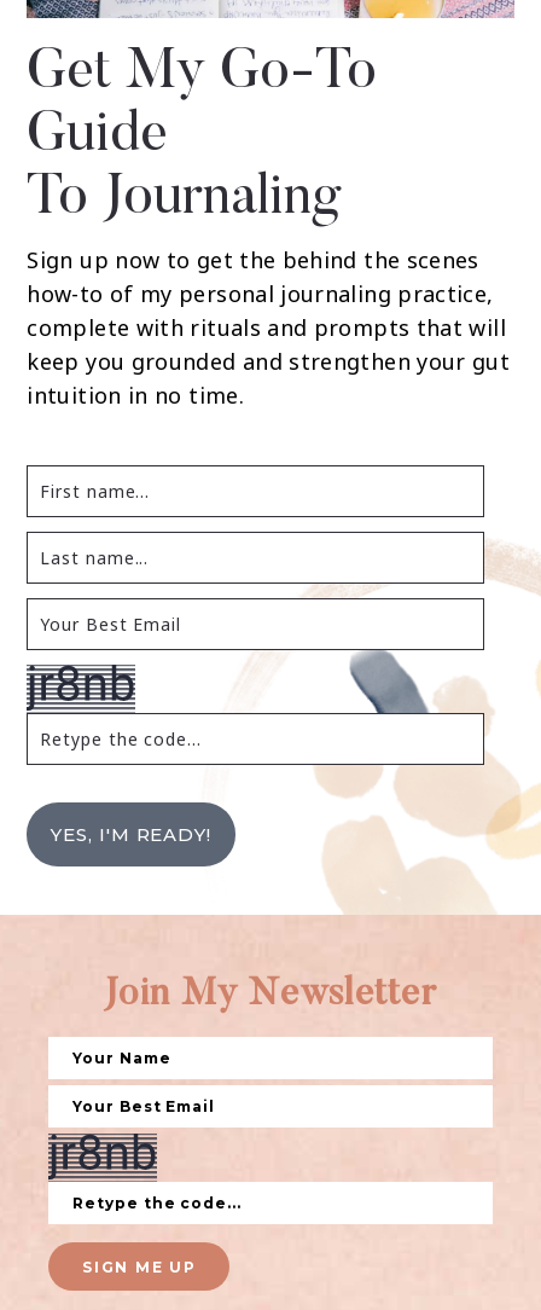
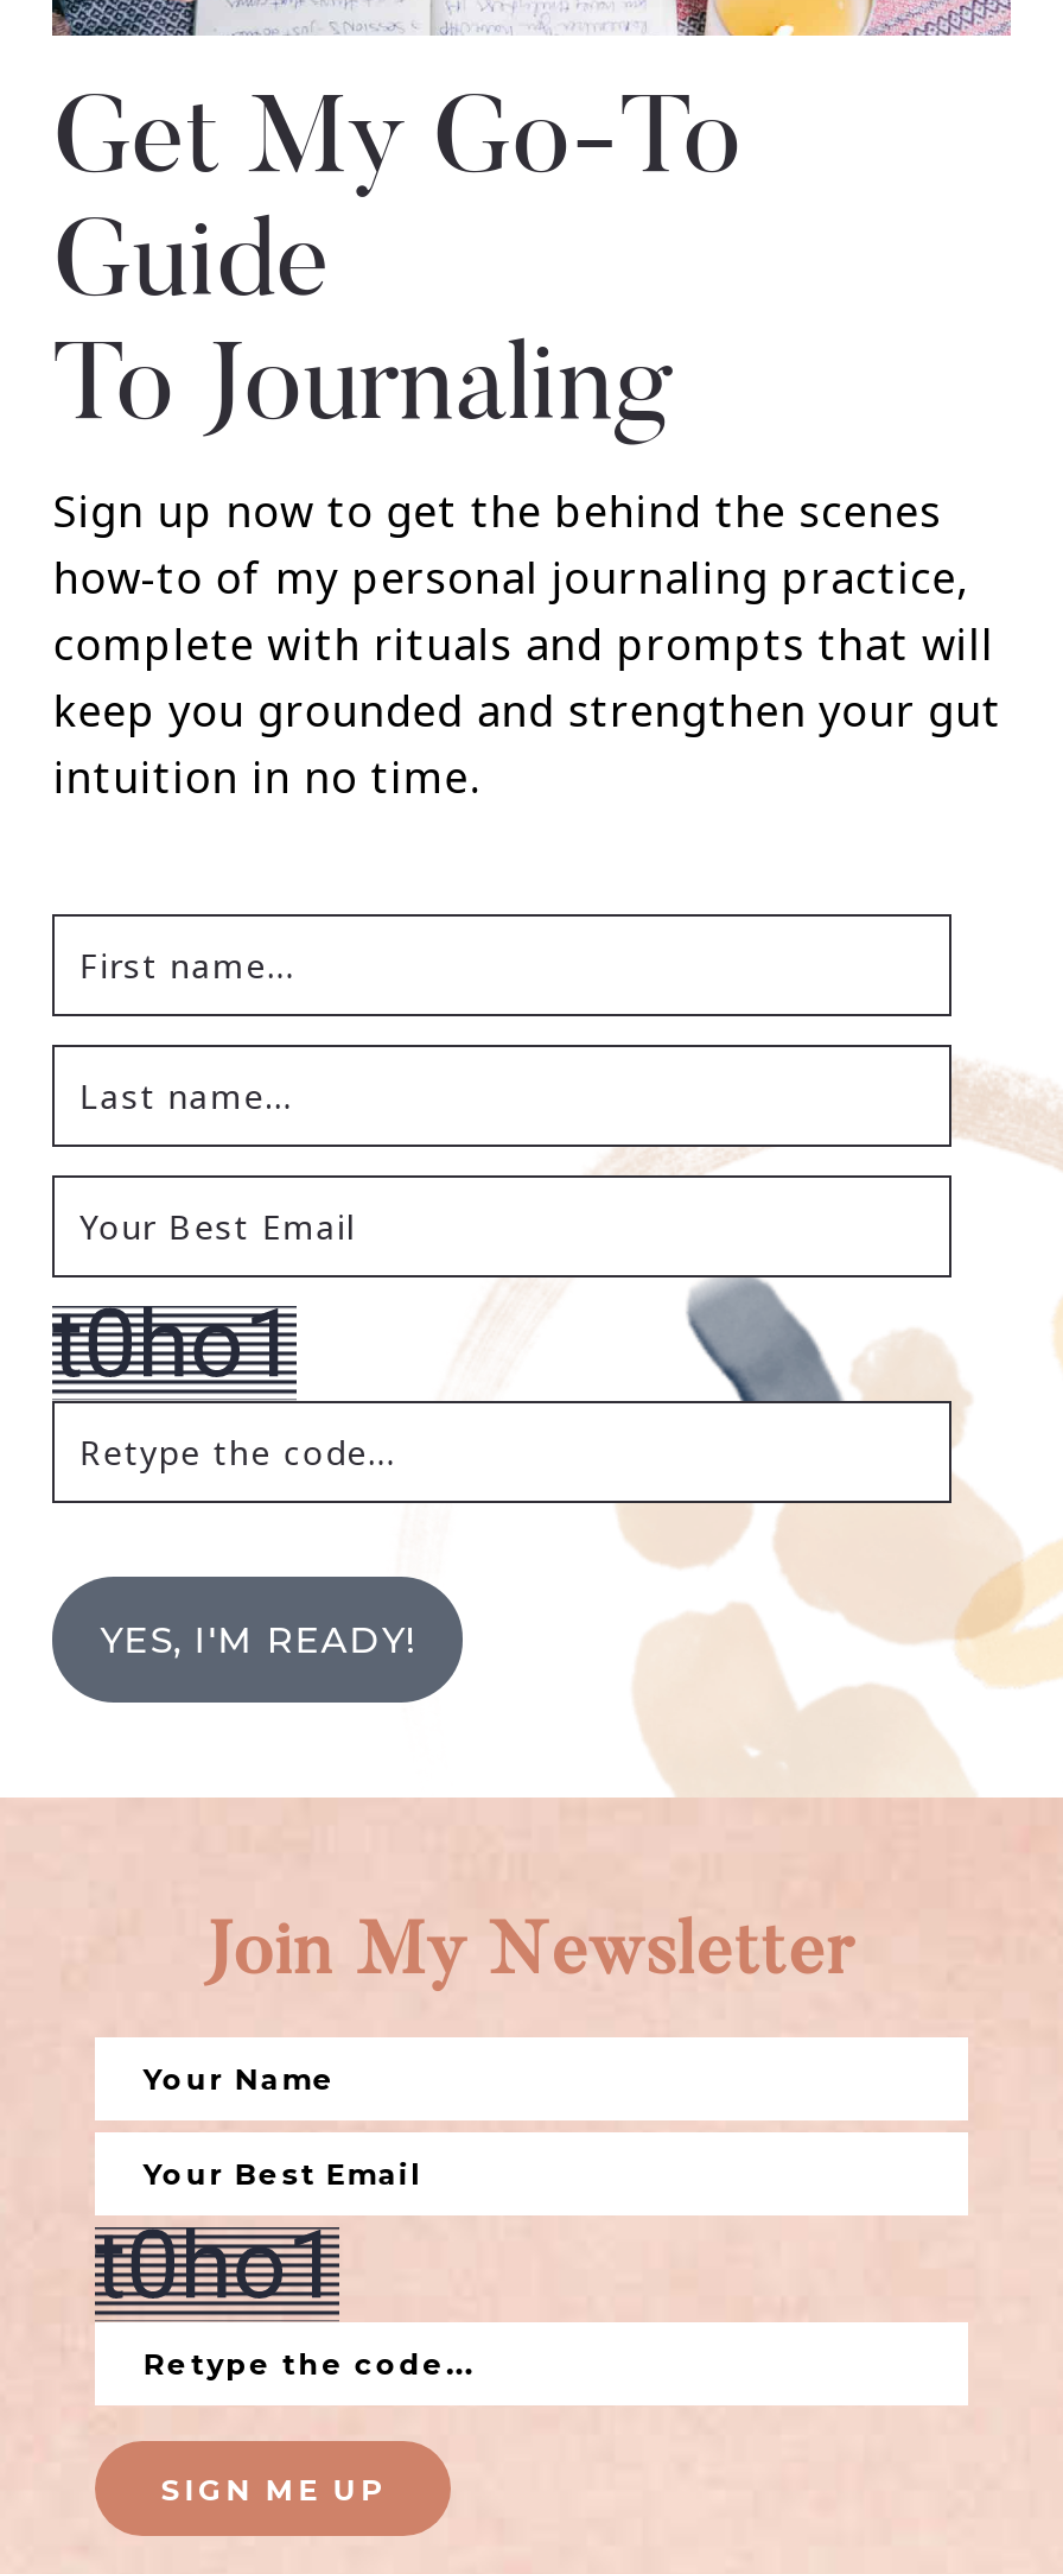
- [image]
+ [image]

- [image]
+ [image]
